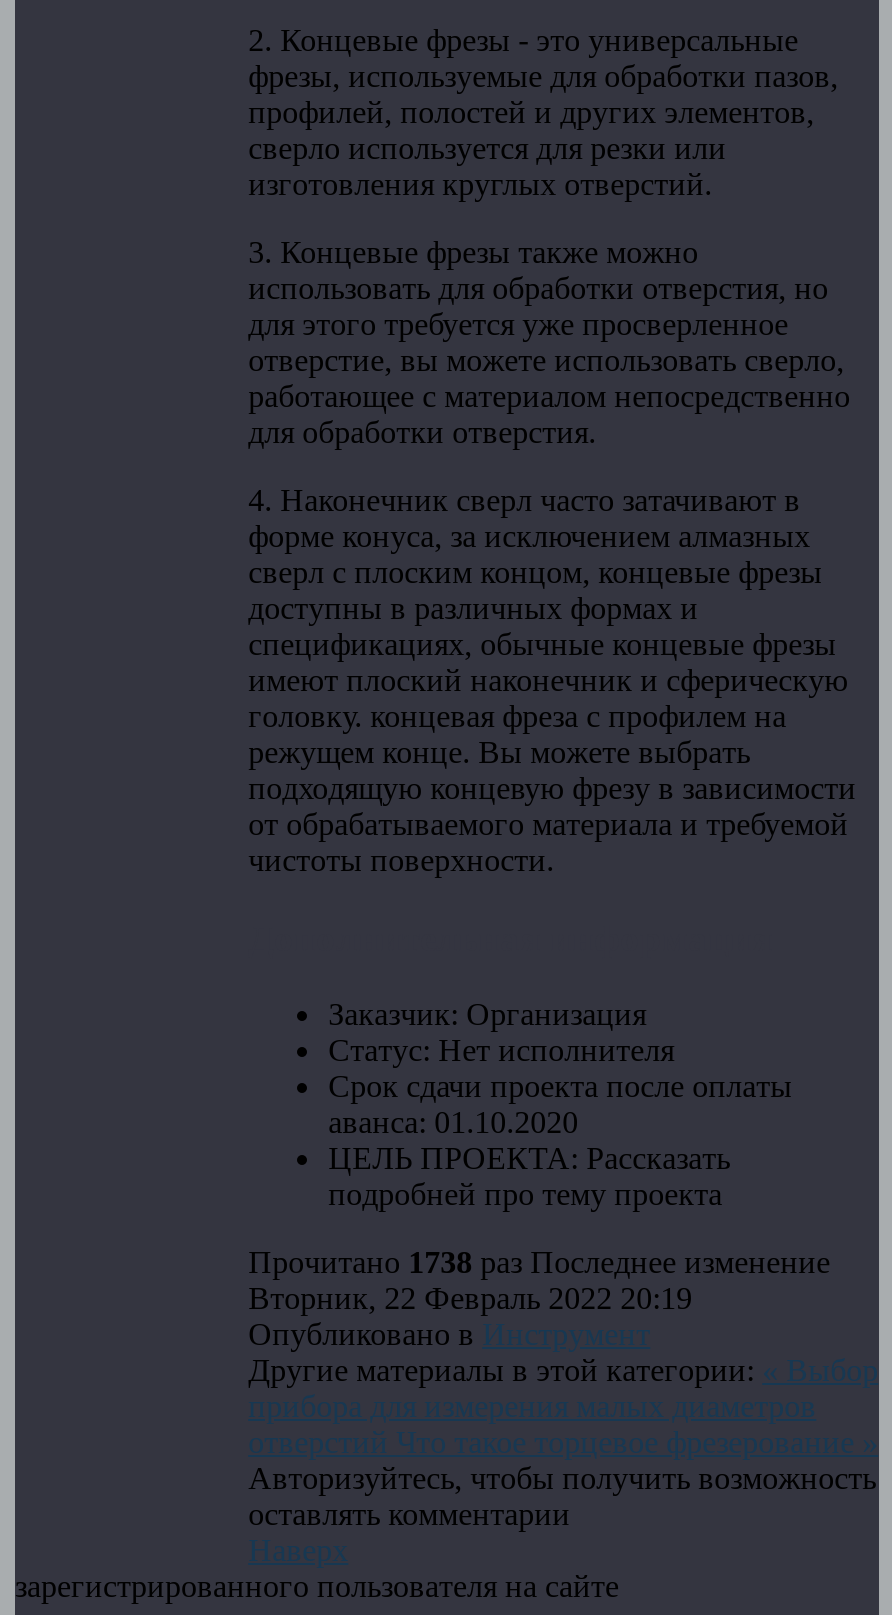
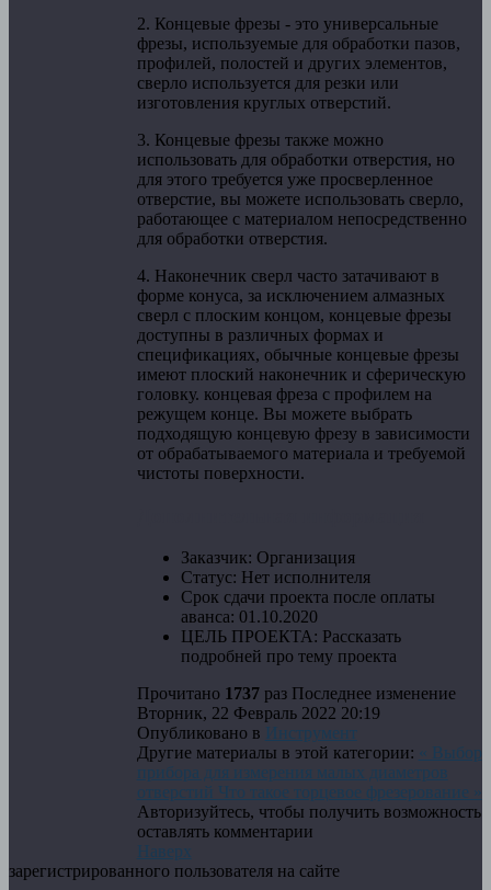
- Прочитано 1738 раз Последнее изменение
+ Прочитано 1737 раз Последнее изменение
